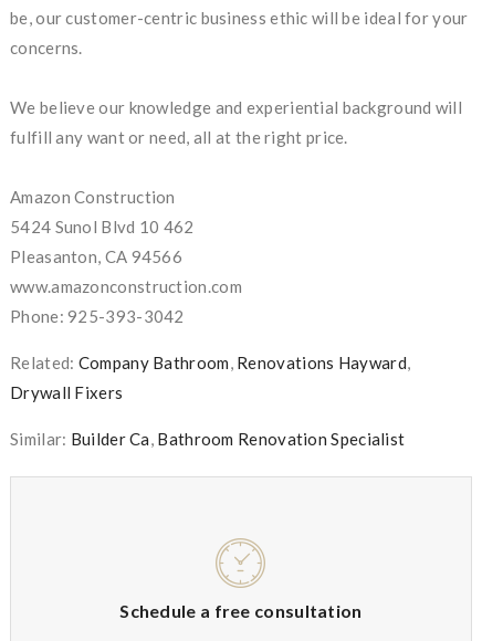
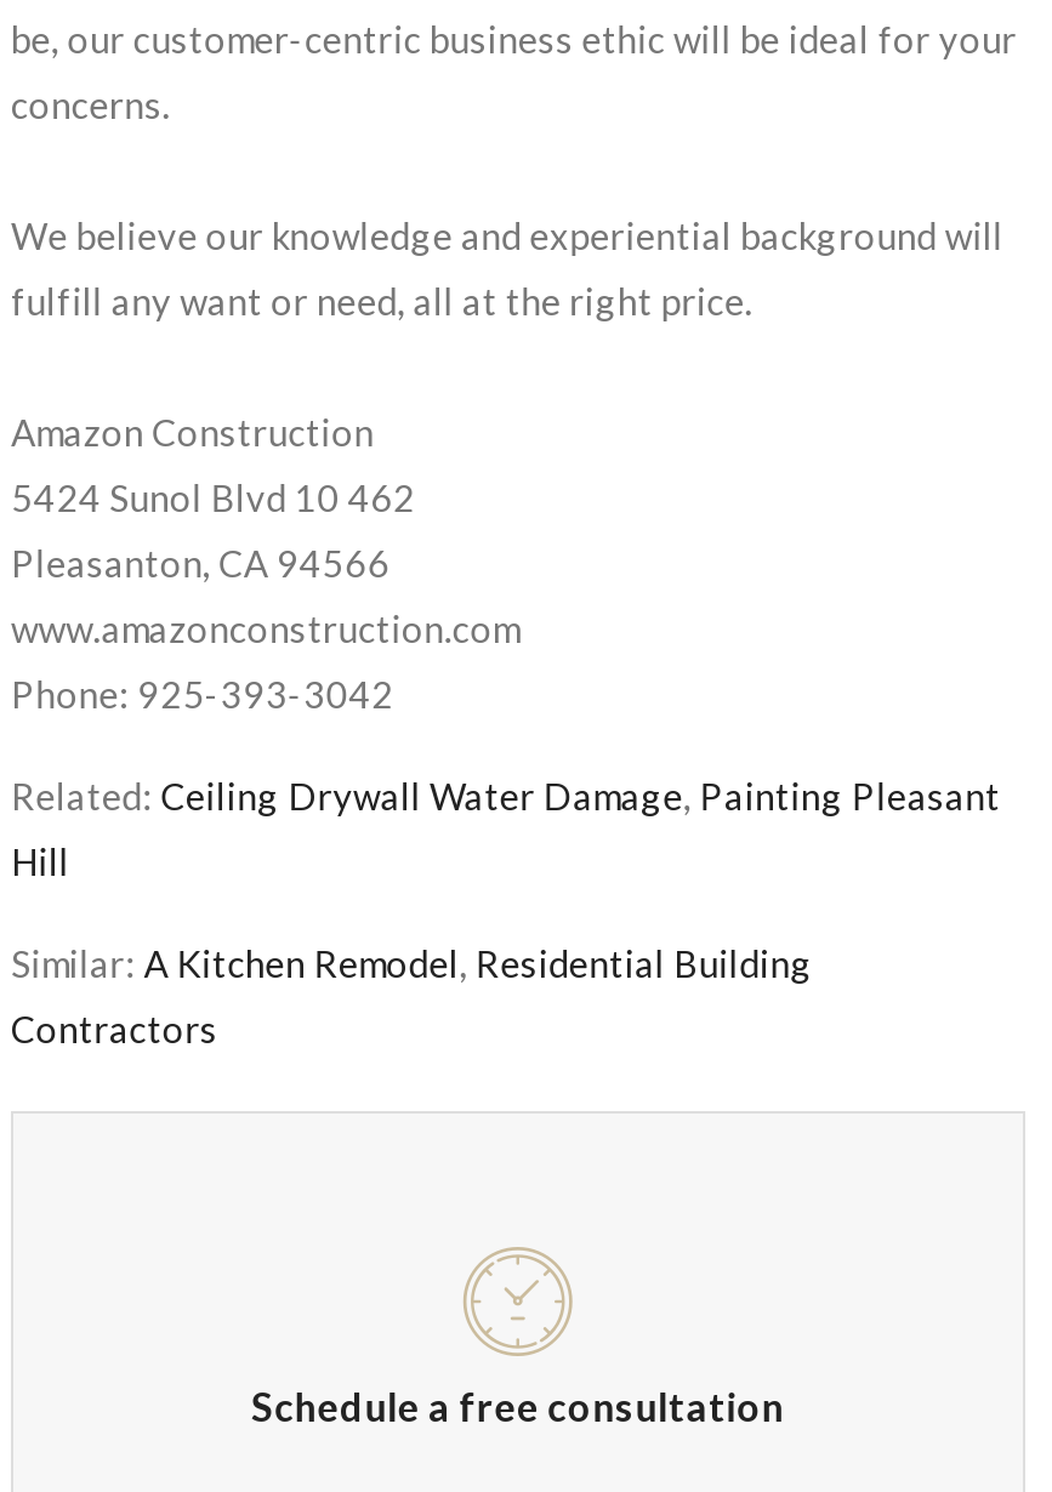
- Related: Company Bathroom, Renovations Hayward,
- Drywall Fixers
- Similar: Builder Ca, Bathroom Renovation Specialist
+ Related: Ceiling Drywall Water Damage, Painting Pleasant
+ Hill
+ Similar: A Kitchen Remodel, Residential Building
+ Contractors
